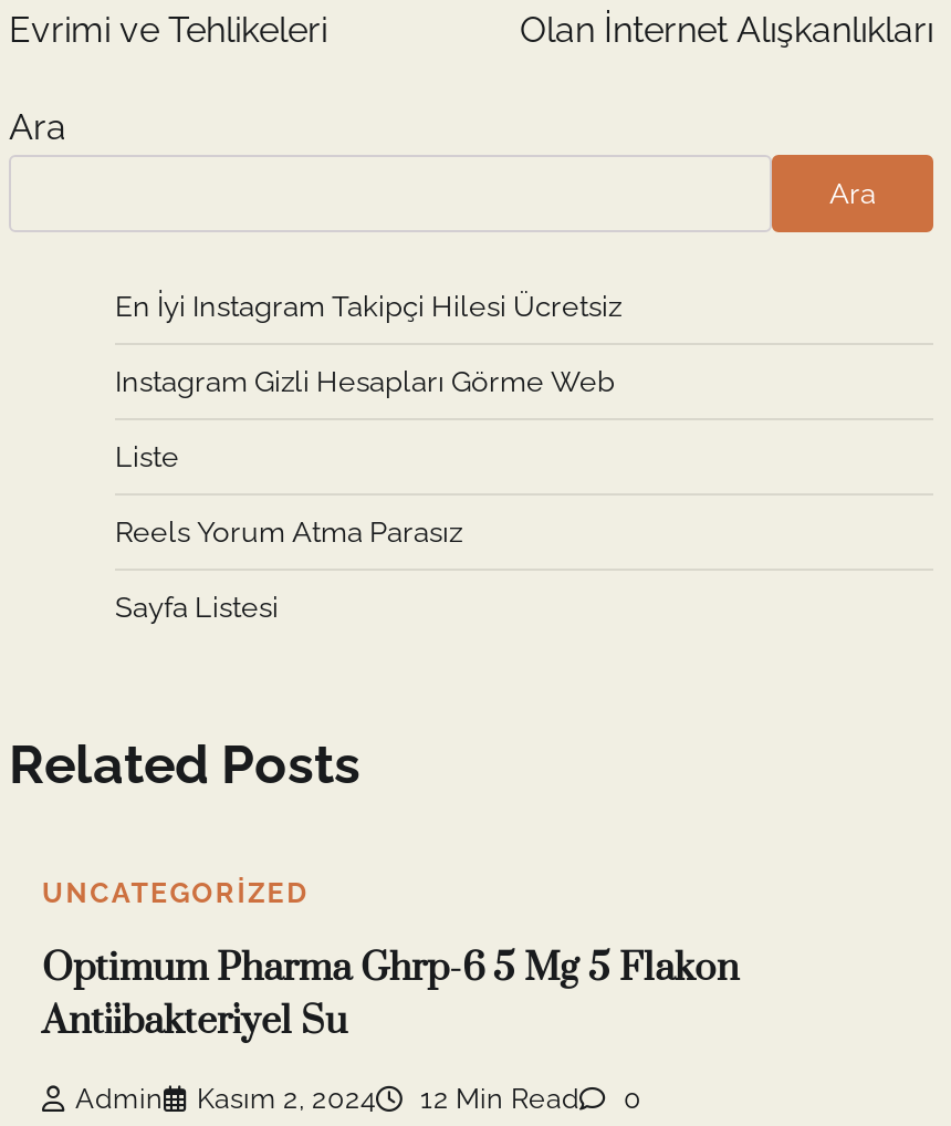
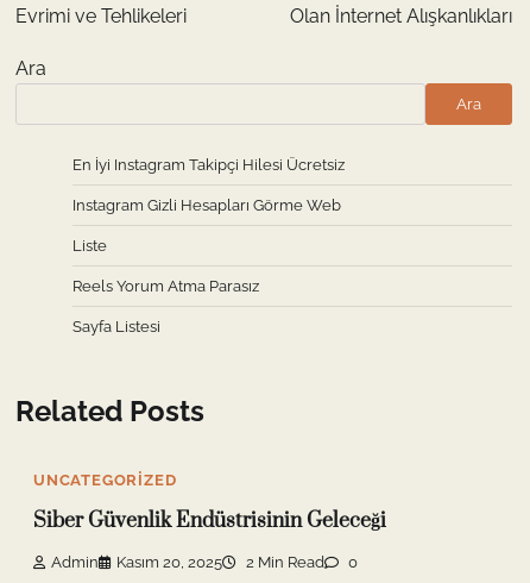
- Optimum Pharma Ghrp-6 5 Mg 5 Flakon
- Anti̇i̇bakteri̇yel Su
+ Siber Güvenlik Endüstrisinin Geleceği

- Kasım 2, 2024
+ Kasım 20, 2025

- 12 Min Read
+ 2 Min Read
